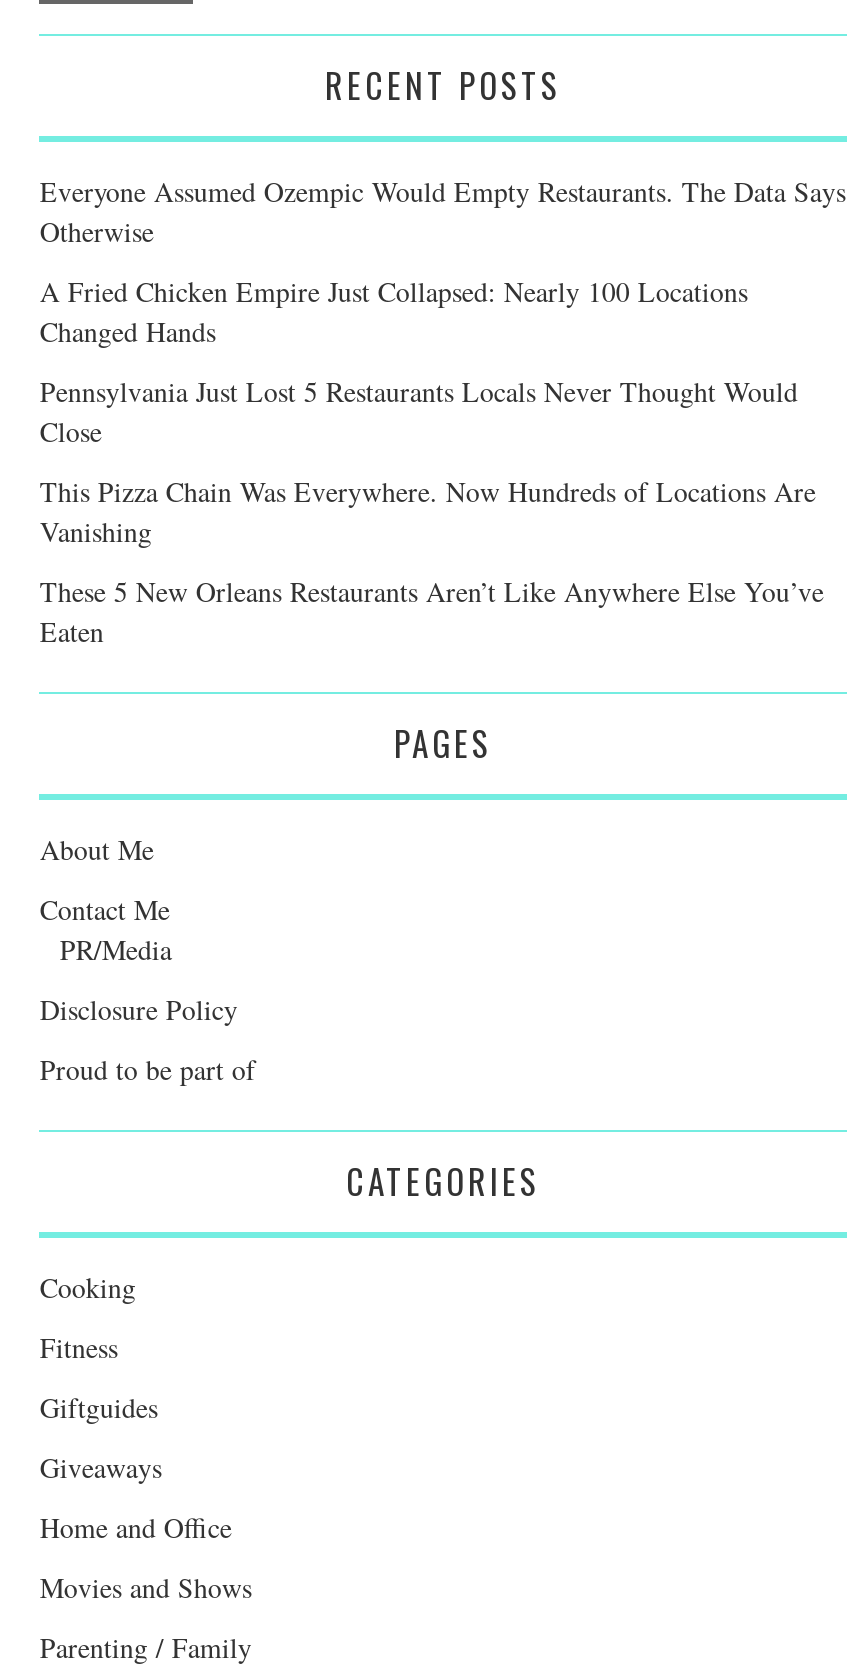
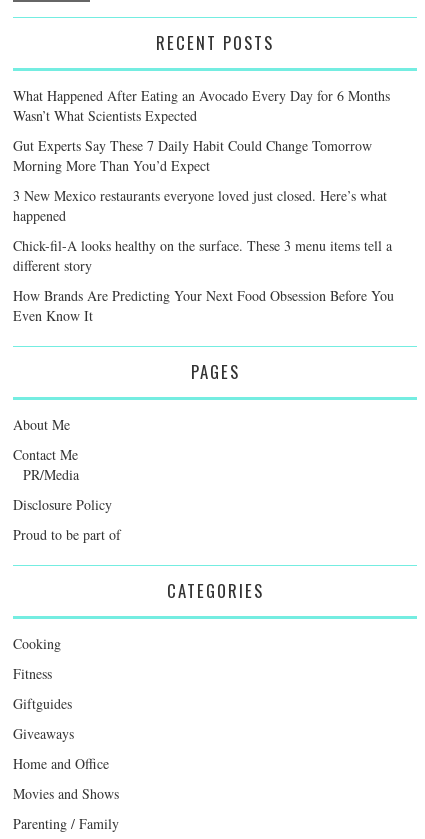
- Everyone Assumed Ozempic Would Empty Restaurants. The Data Says
- Otherwise
+ What Happened After Eating an Avocado Every Day for 6 Months
+ Wasn’t What Scientists Expected

- A Fried Chicken Empire Just Collapsed: Nearly 100 Locations
- Changed Hands
+ Gut Experts Say These 7 Daily Habit Could Change Tomorrow
+ Morning More Than You’d Expect

- Pennsylvania Just Lost 5 Restaurants Locals Never Thought Would
- Close
+ 3 New Mexico restaurants everyone loved just closed. Here’s what
+ happened

- This Pizza Chain Was Everywhere. Now Hundreds of Locations Are
- Vanishing
+ Chick-fil-A looks healthy on the surface. These 3 menu items tell a
+ different story

- These 5 New Orleans Restaurants Aren’t Like Anywhere Else You’ve
- Eaten
+ How Brands Are Predicting Your Next Food Obsession Before You
+ Even Know It
